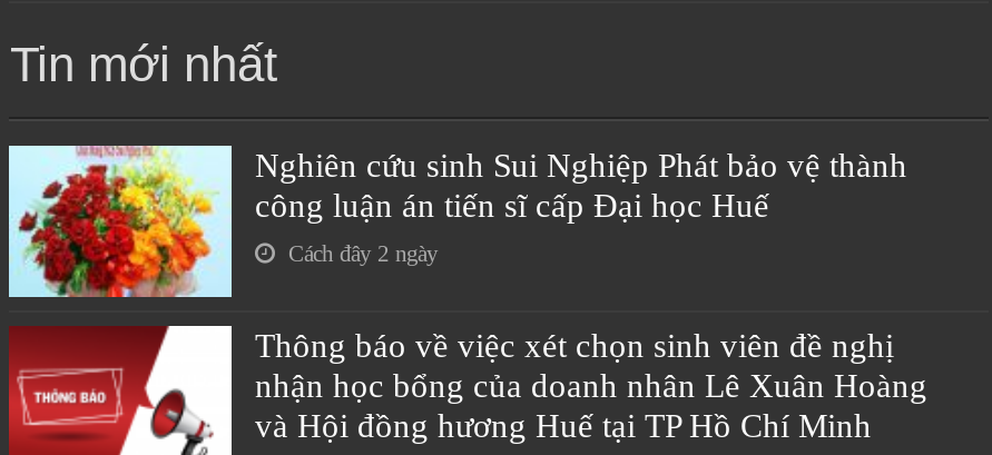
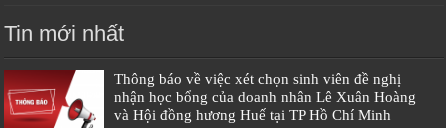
- [image]
- Nghiên cứu sinh Sui Nghiệp Phát bảo vệ thành
- công luận án tiến sĩ cấp Đại học Huế
- Cách đây 2 ngày
